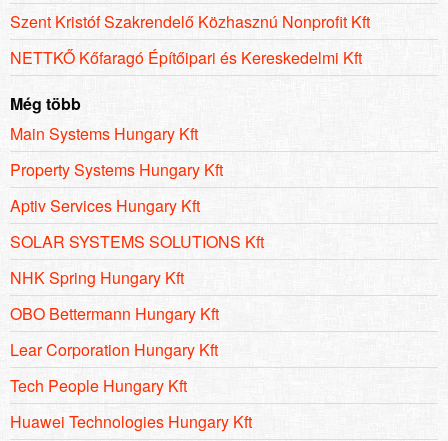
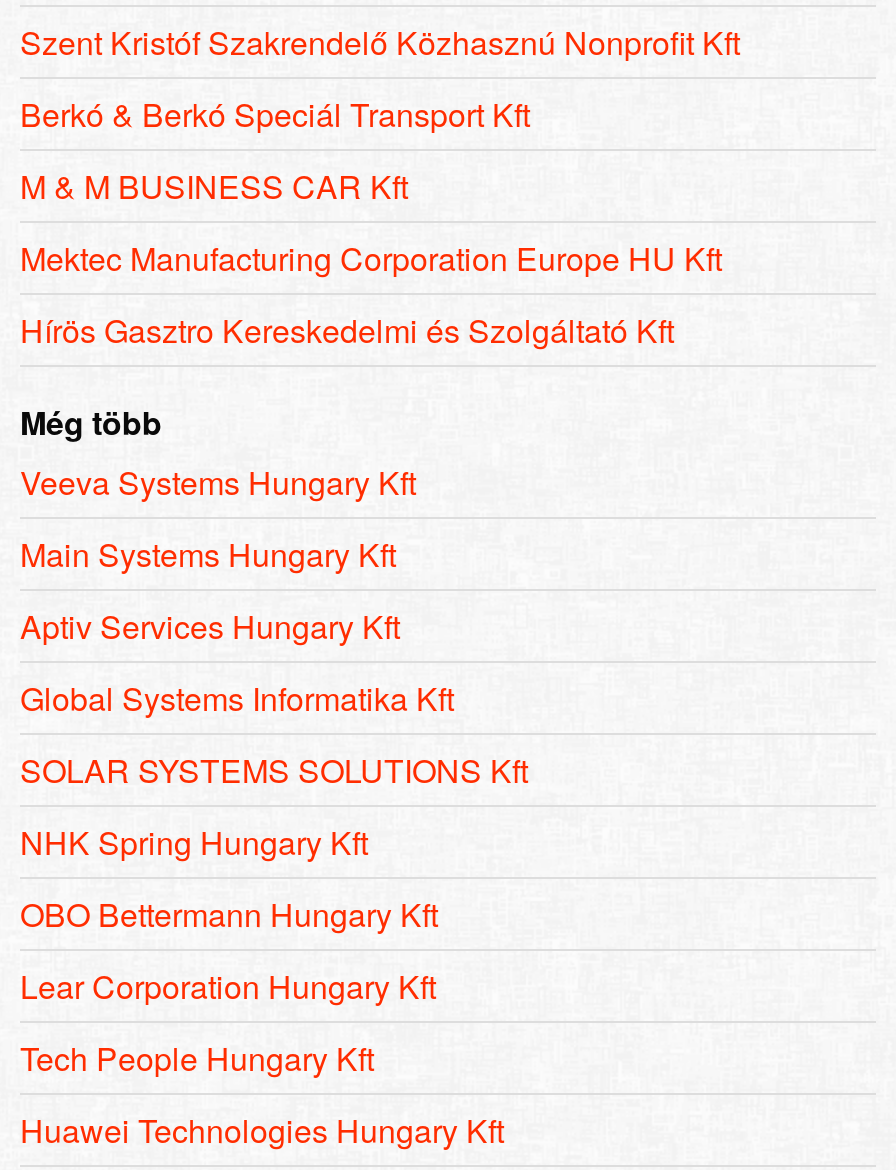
- NETTKŐ Kőfaragó Építőipari és Kereskedelmi Kft
+ Berkó & Berkó Speciál Transport Kft
+ M & M BUSINESS CAR Kft
+ Mektec Manufacturing Corporation Europe HU Kft
+ Hírös Gasztro Kereskedelmi és Szolgáltató Kft

+ Veeva Systems Hungary Kft

- Property Systems Hungary Kft

+ Global Systems Informatika Kft
